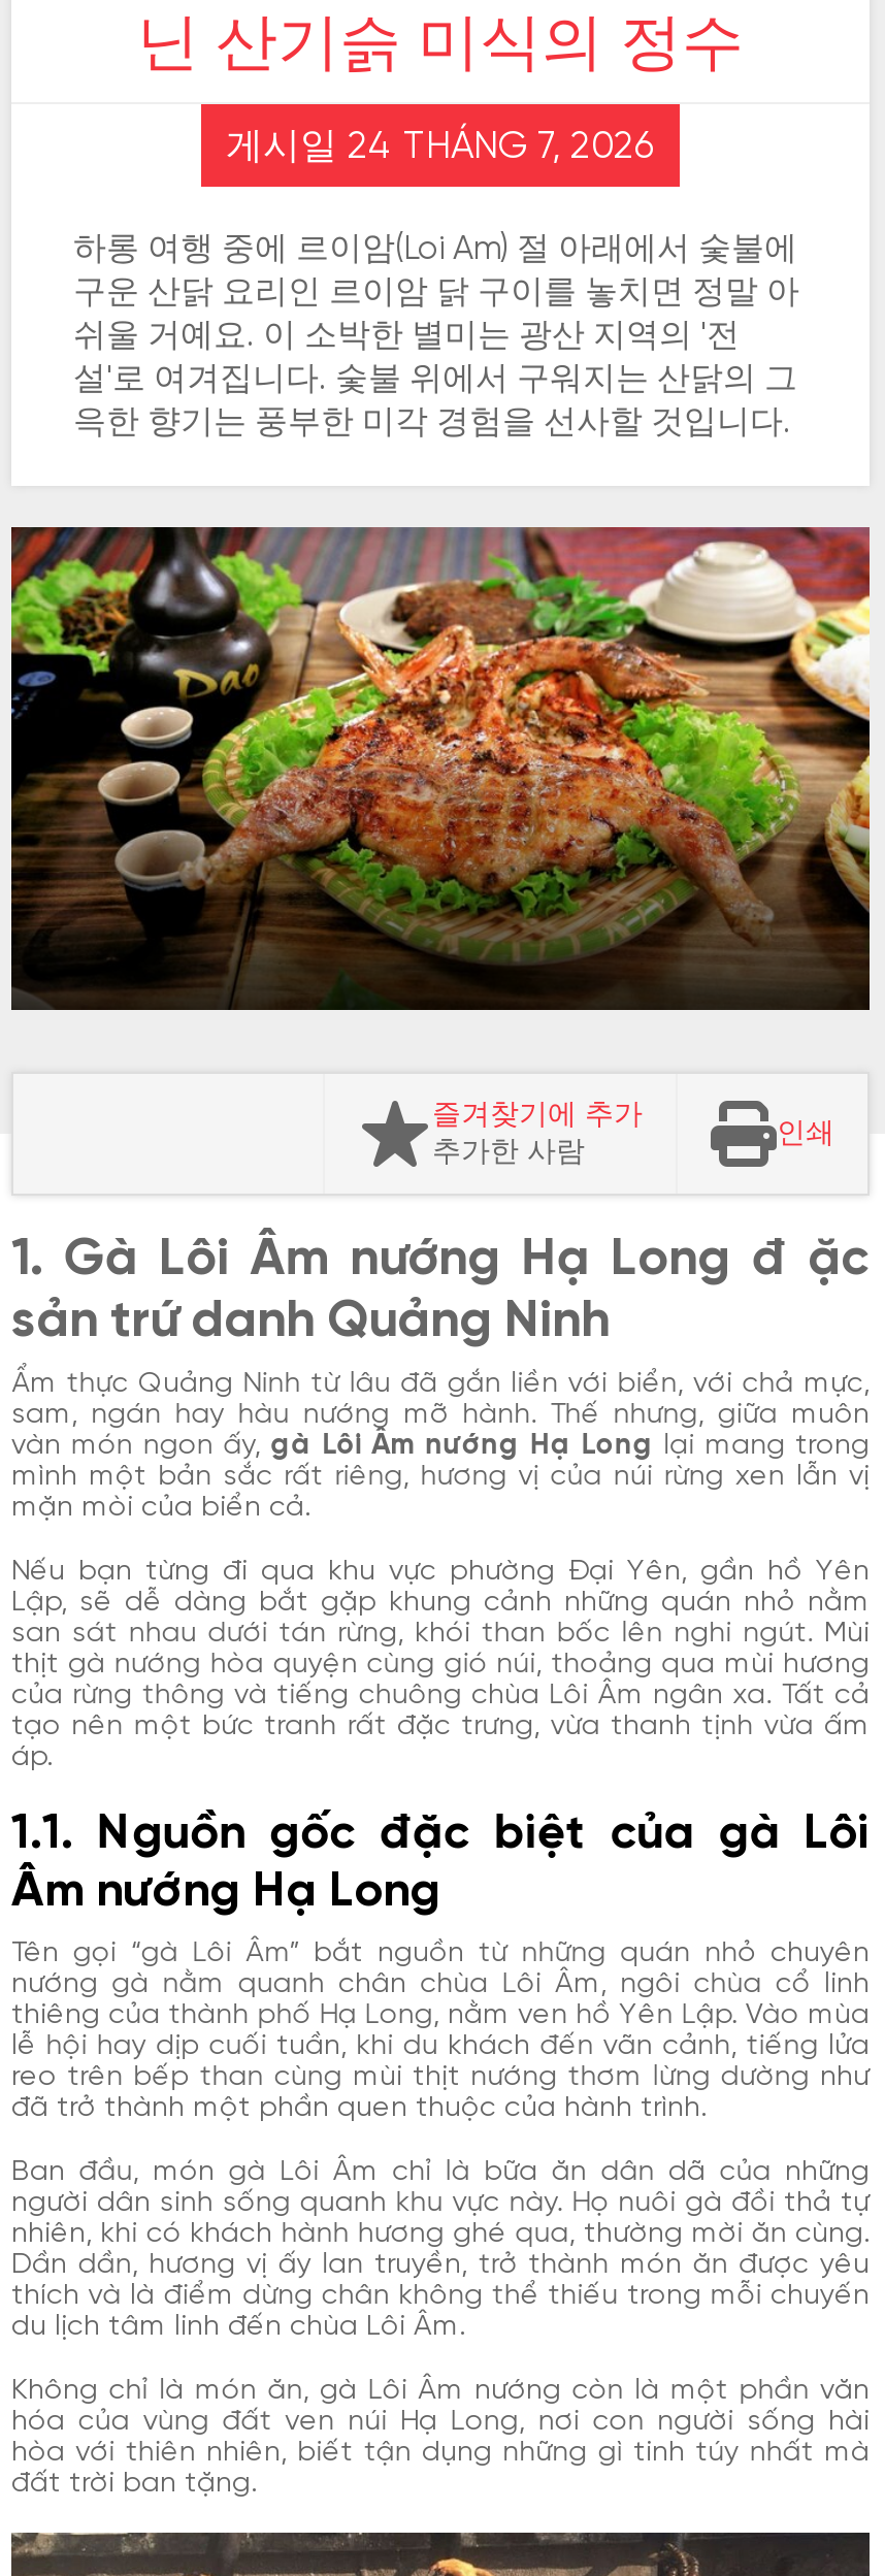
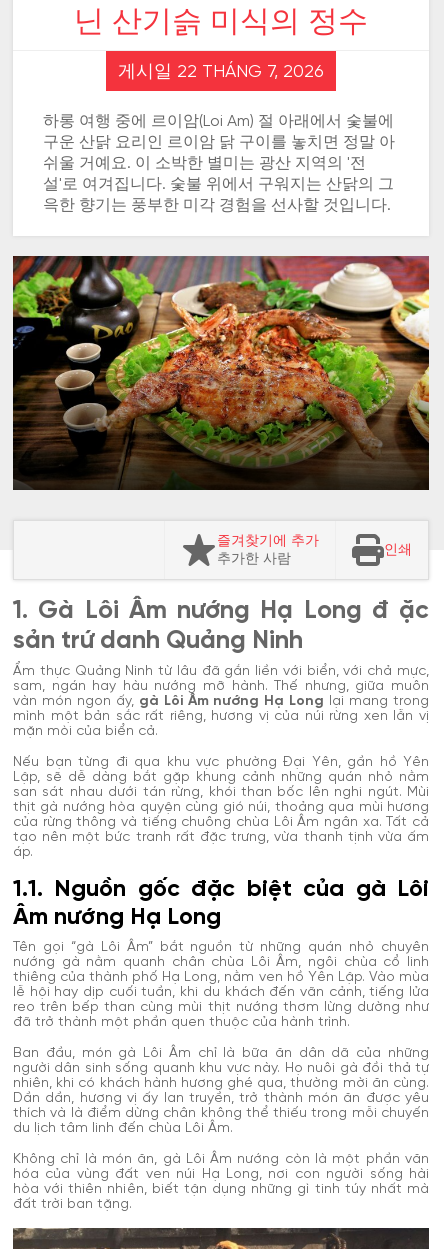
- 게시일 24 THÁNG 7, 2026
+ 게시일 22 THÁNG 7, 2026
